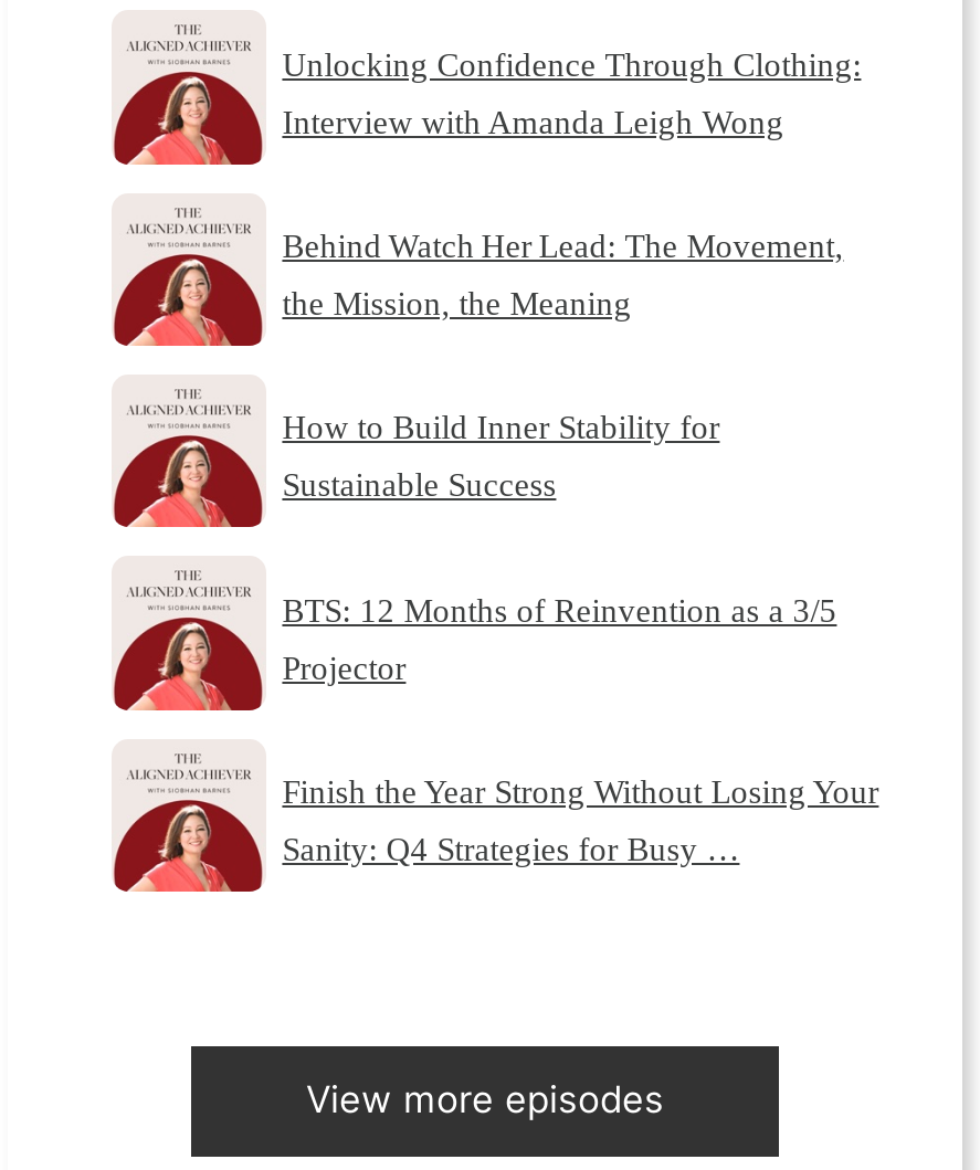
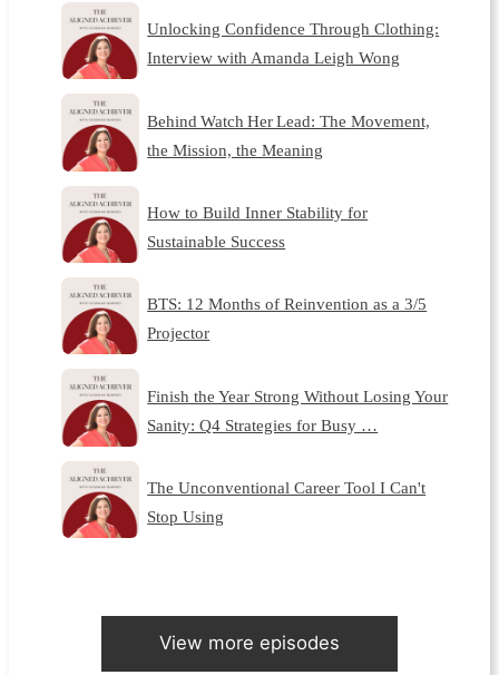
+ The Unconventional Career Tool I Can't
+ Stop Using
